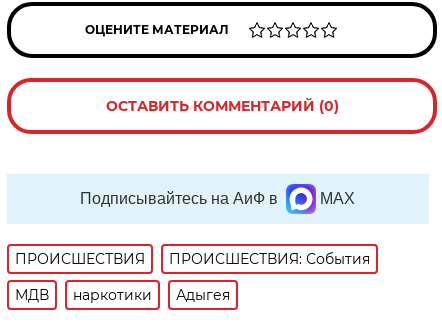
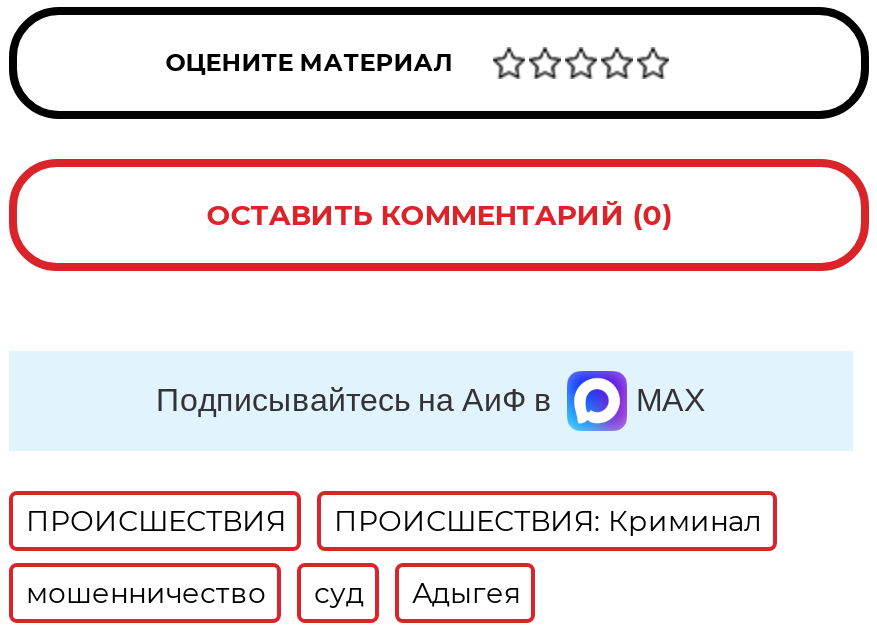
- ПРОИСШЕСТВИЯ: События
+ ПРОИСШЕСТВИЯ: Криминал

- МДВ
- наркотики
+ мошенничество
+ суд
